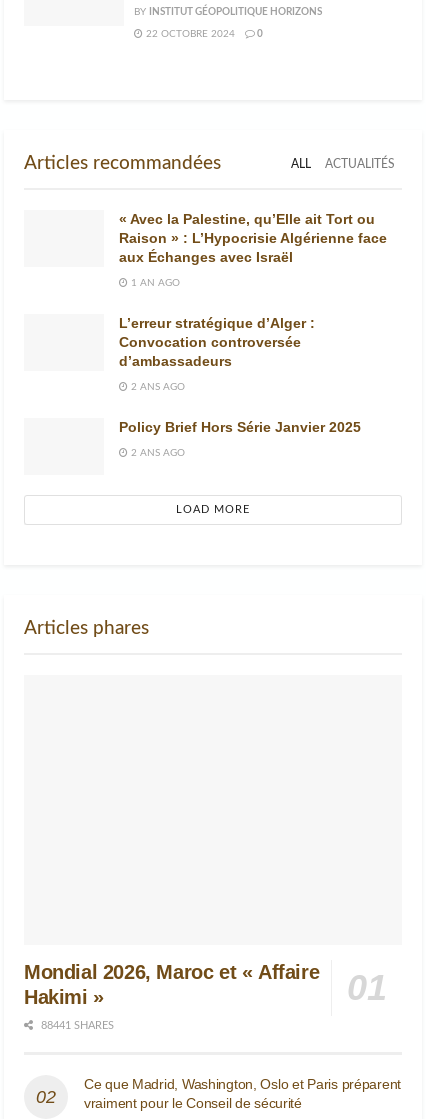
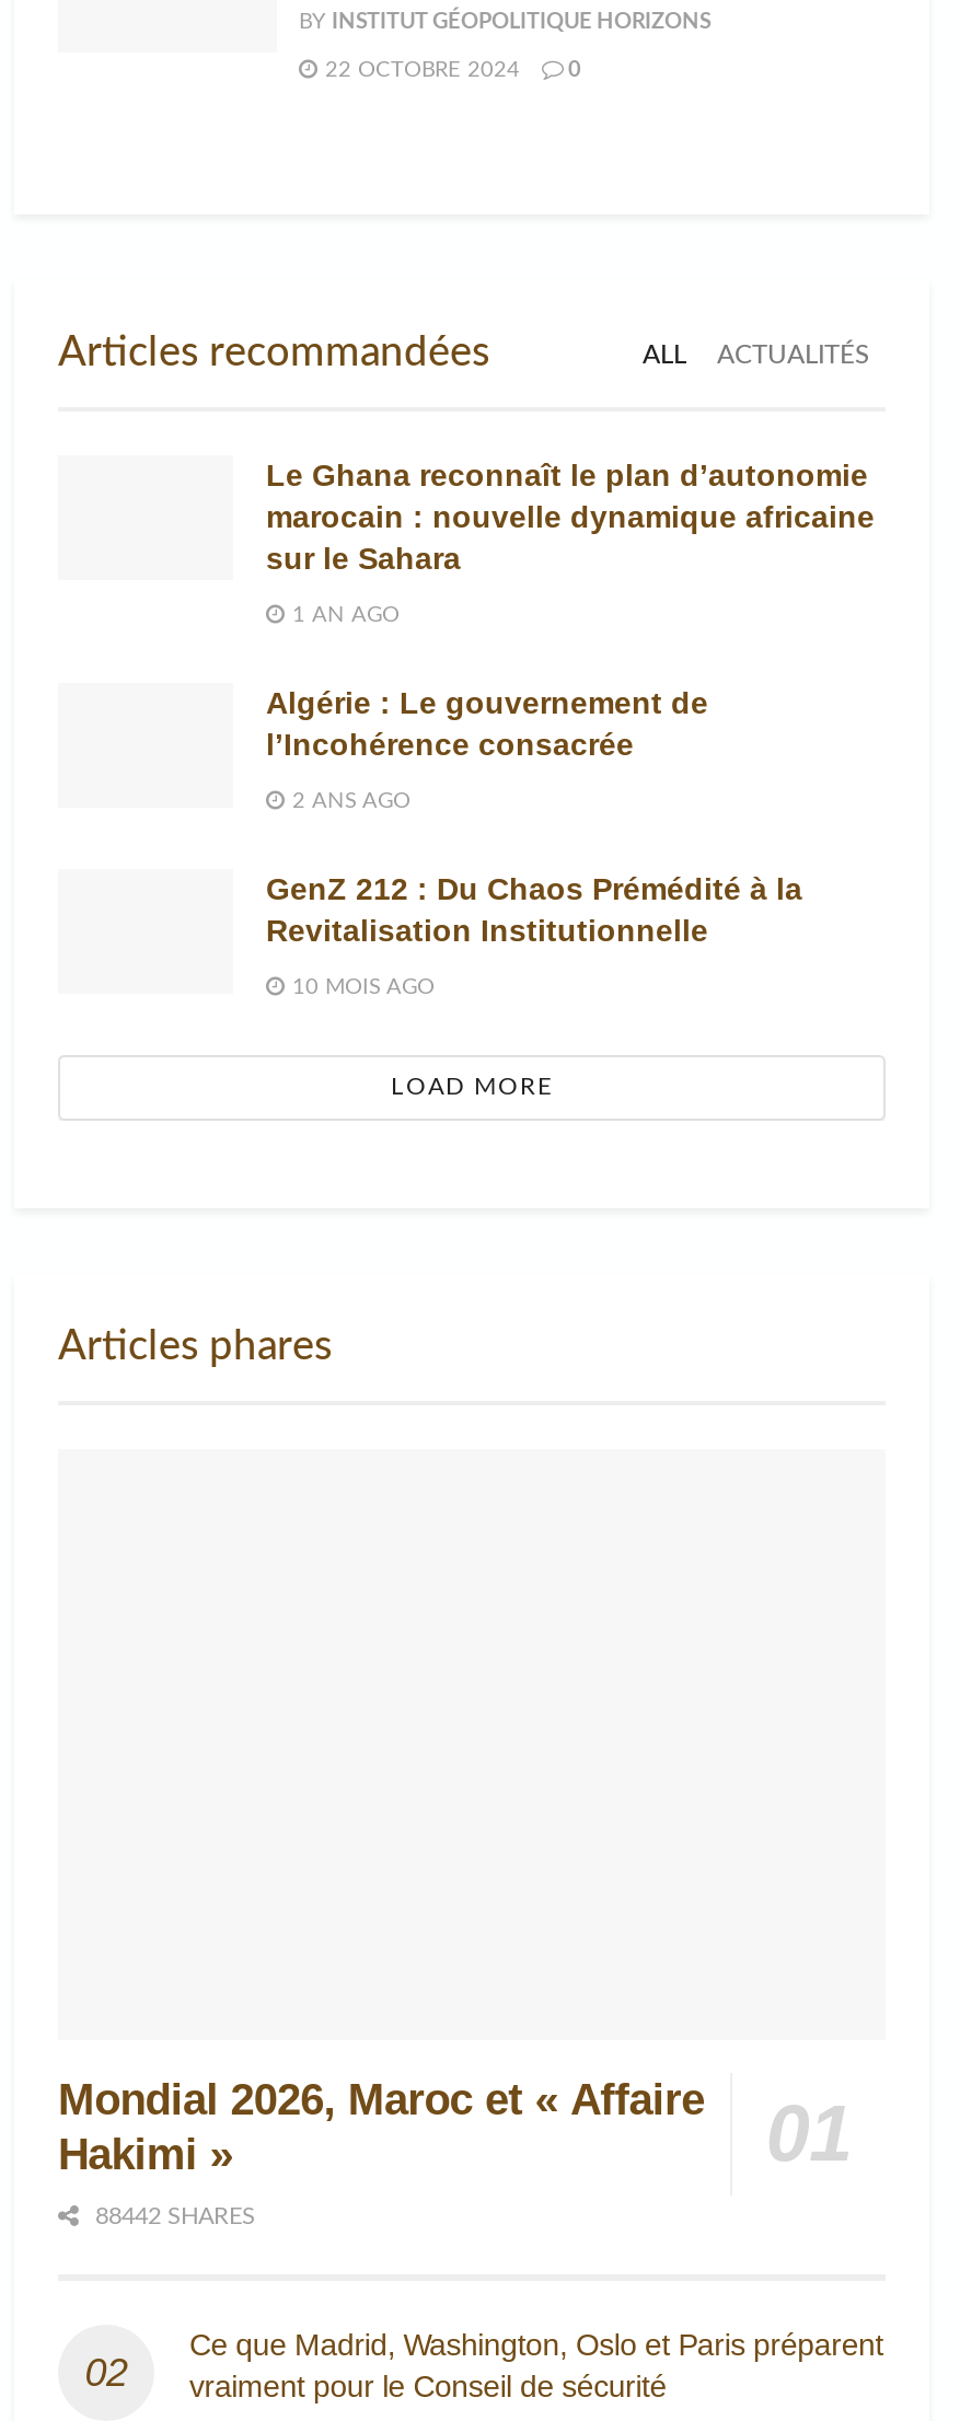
- « Avec la Palestine, qu’Elle ait Tort ou
- Raison » : L’Hypocrisie Algérienne face
- aux Échanges avec Israël
+ Le Ghana reconnaît le plan d’autonomie
+ marocain : nouvelle dynamique africaine
+ sur le Sahara

- L’erreur stratégique d’Alger :
- Convocation controversée
- d’ambassadeurs
+ Algérie : Le gouvernement de
+ l’Incohérence consacrée

- Policy Brief Hors Série Janvier 2025
+ GenZ 212 : Du Chaos Prémédité à la
+ Revitalisation Institutionnelle

- 2 ANS AGO
+ 10 MOIS AGO

- 88441 SHARES
+ 88442 SHARES
